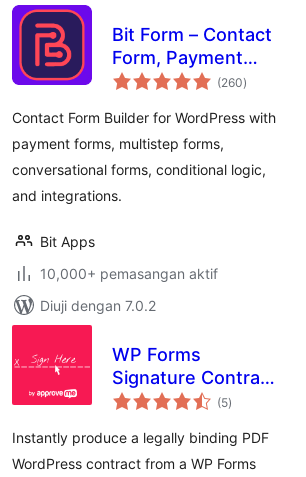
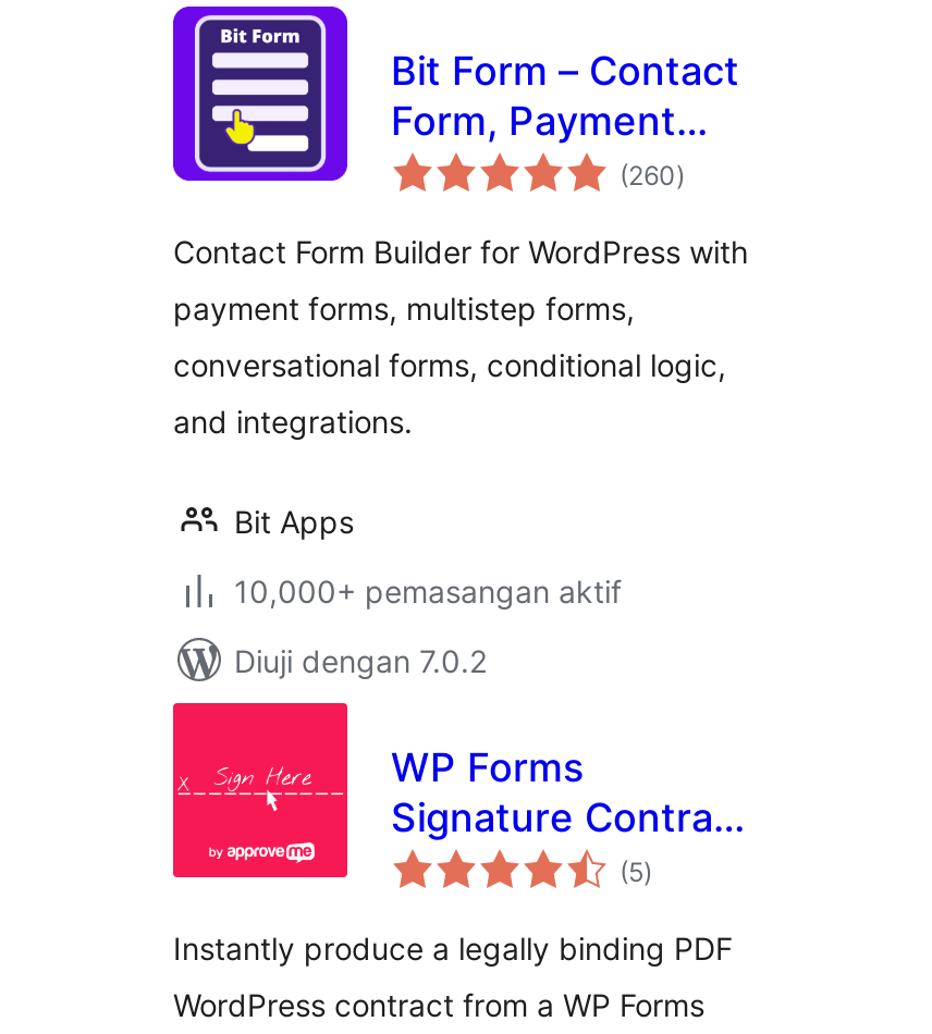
- [image]
+ [image]
